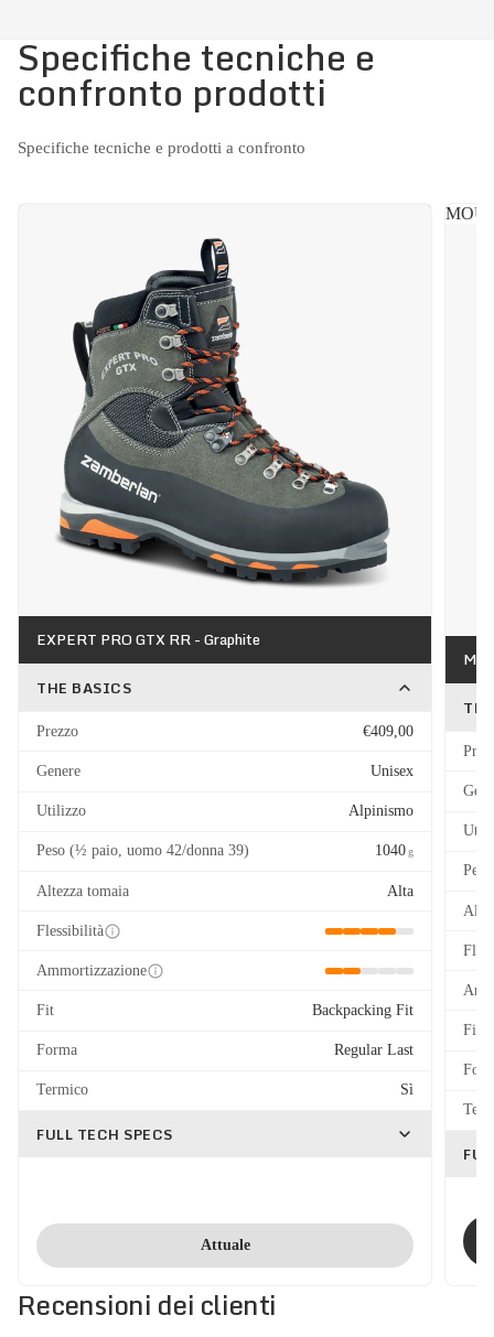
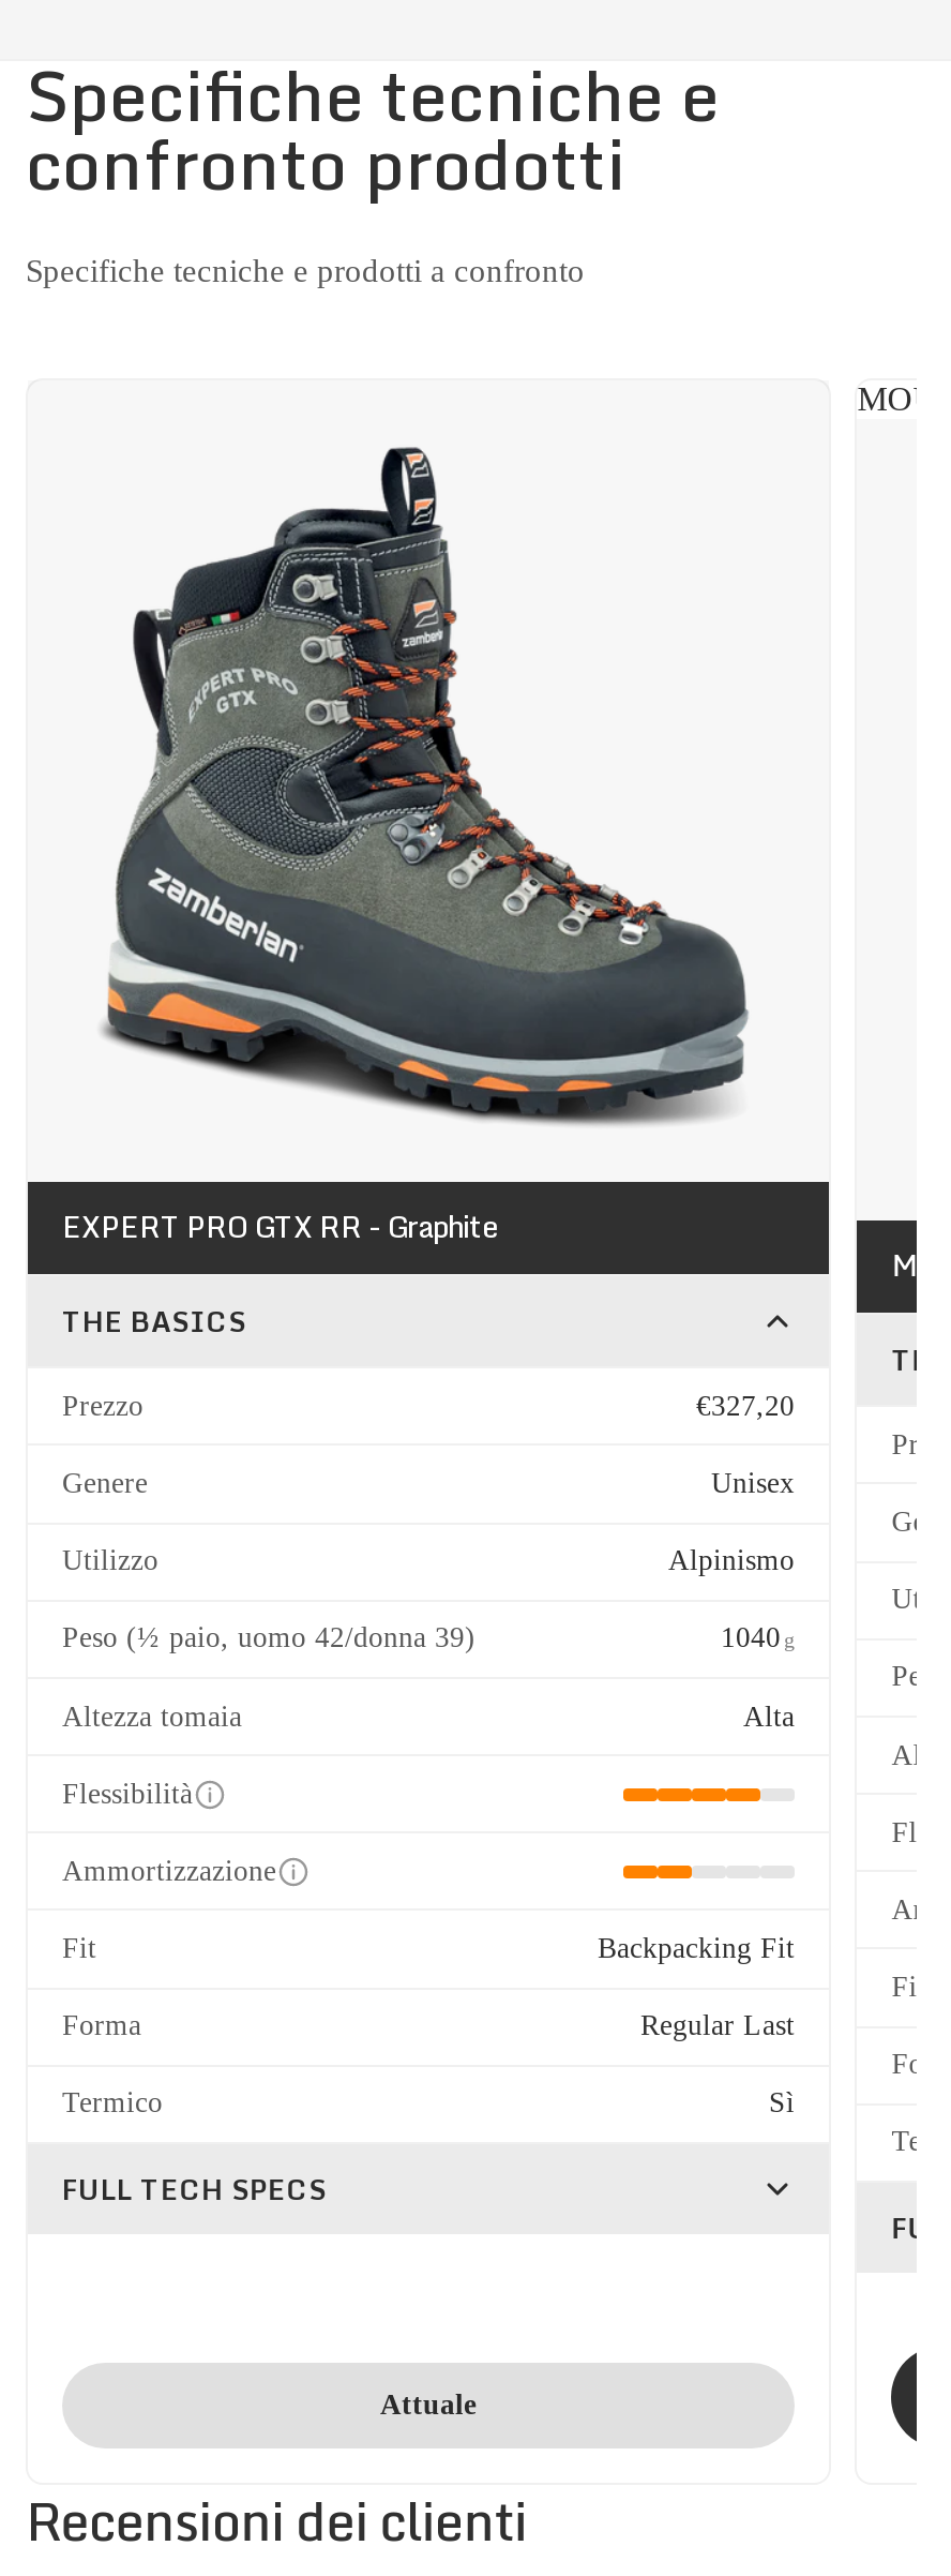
- €409,00
+ €327,20
